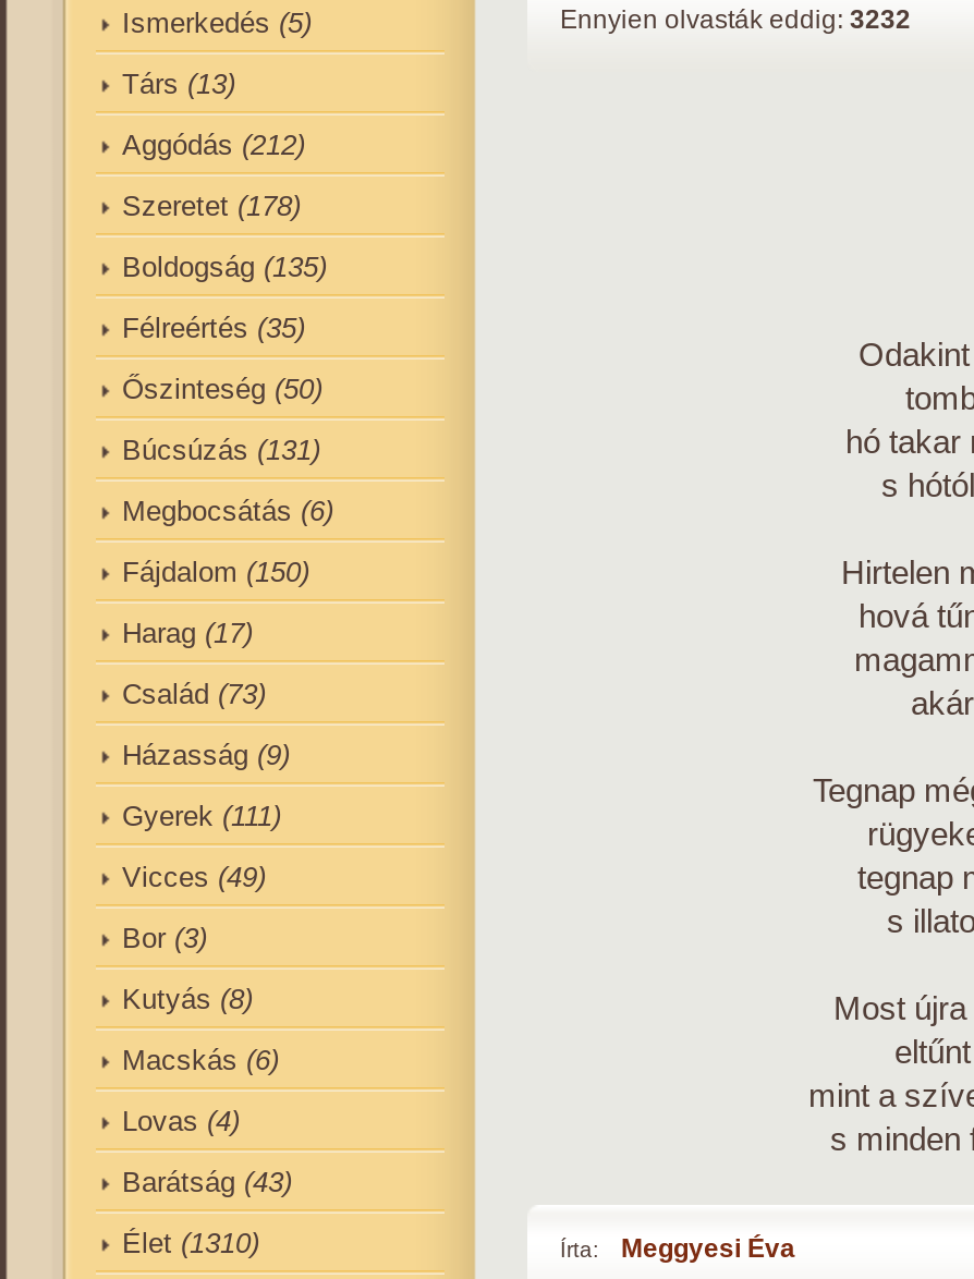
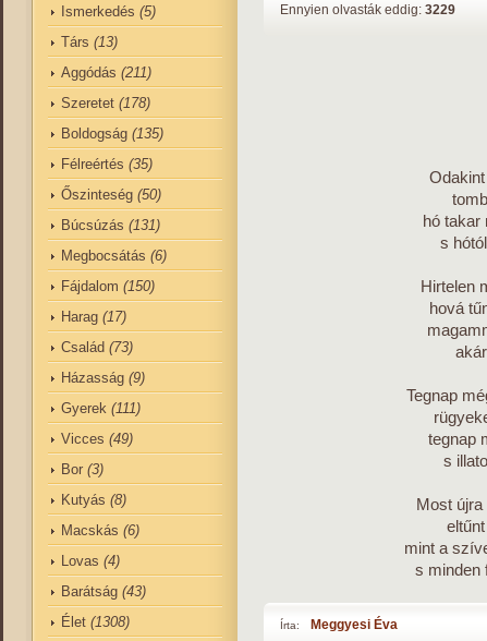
- Ennyien olvasták eddig: 3232
+ Ennyien olvasták eddig: 3229

- Aggódás (212)
+ Aggódás (211)

- Élet (1310)
+ Élet (1308)
